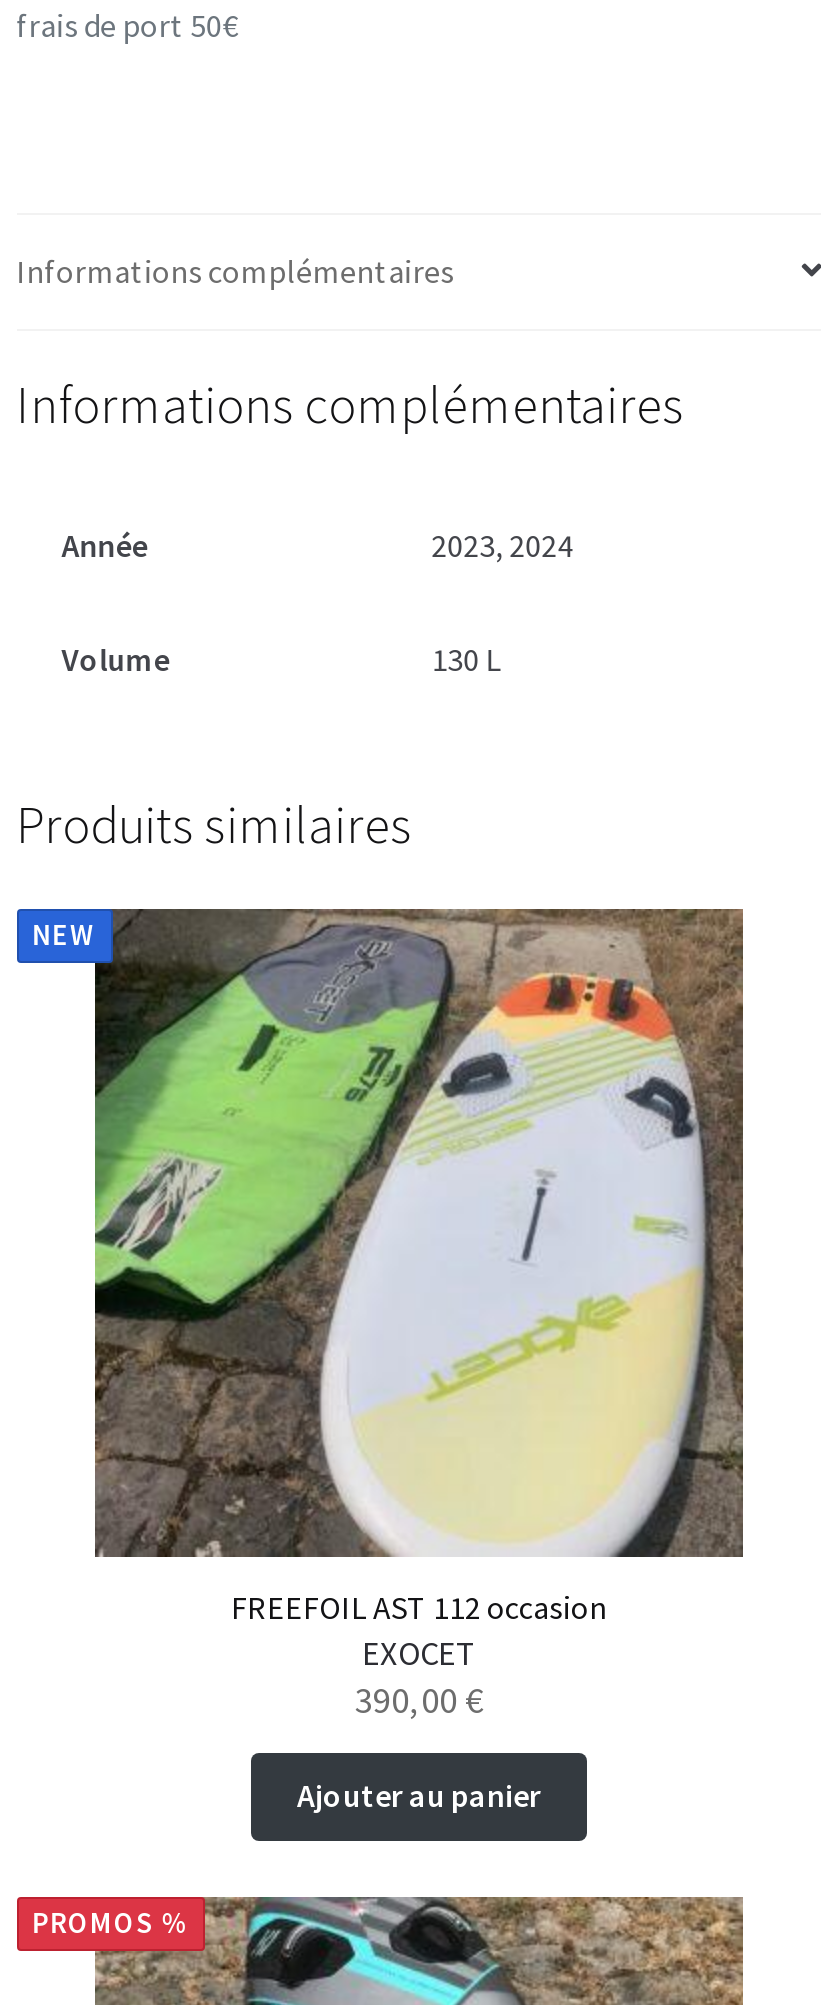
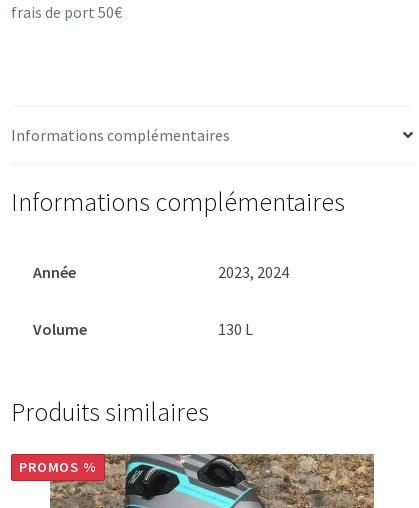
- [image]
- NEW

- FREEFOIL AST 112 occasion
- EXOCET
- 390,00 €
- Ajouter au panier
